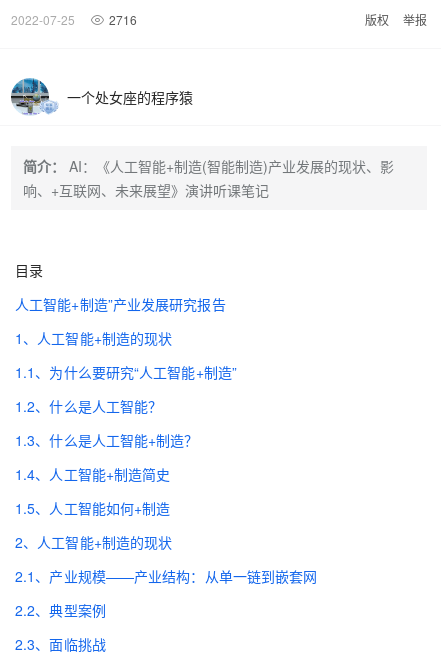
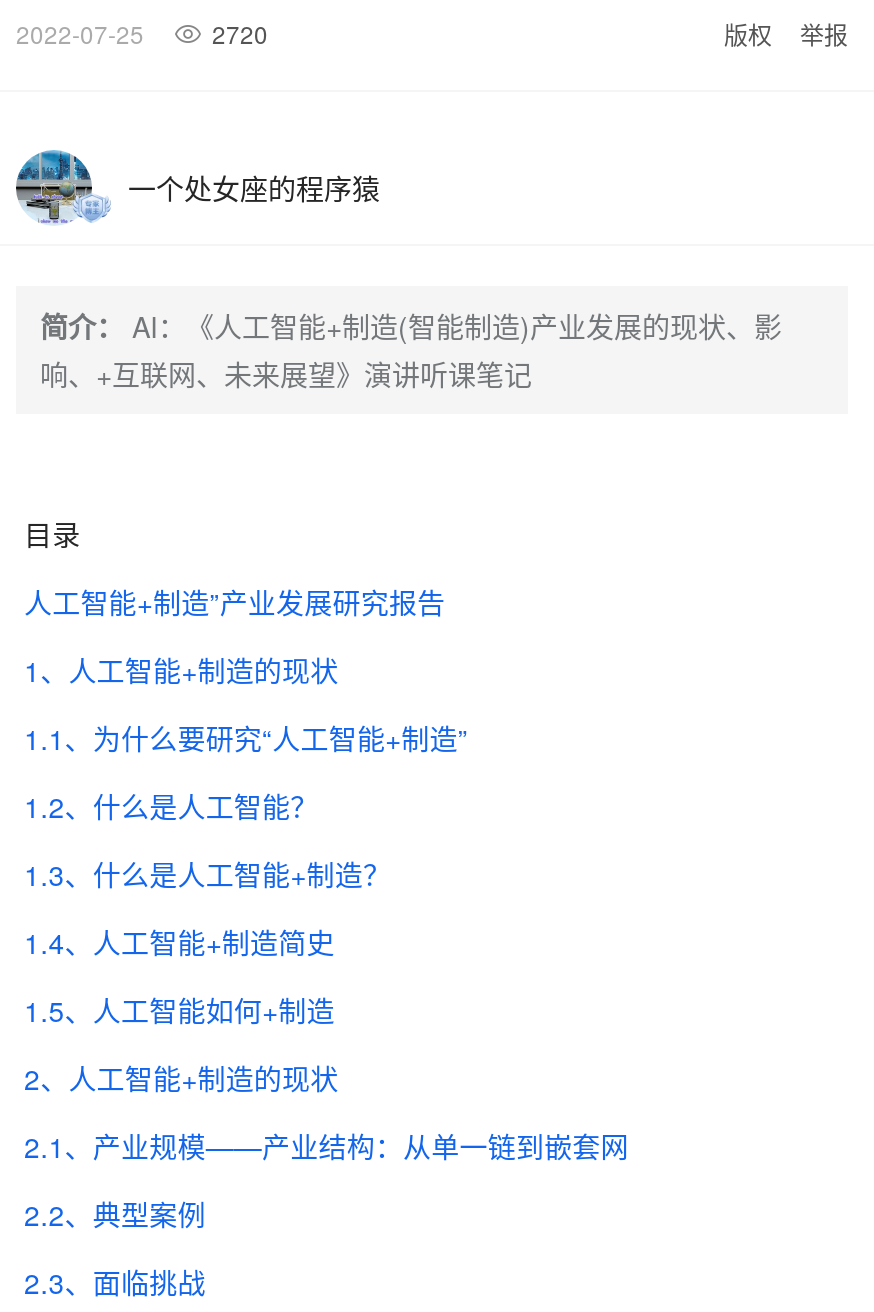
- 2022-07-25 2716
+ 2022-07-25 2720
